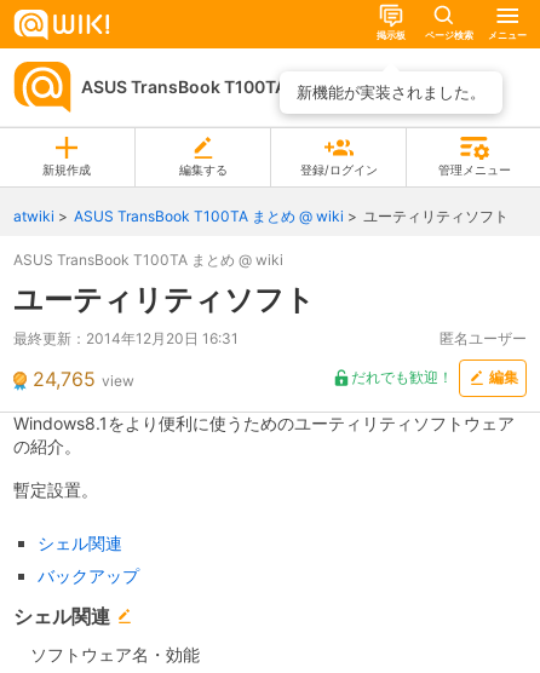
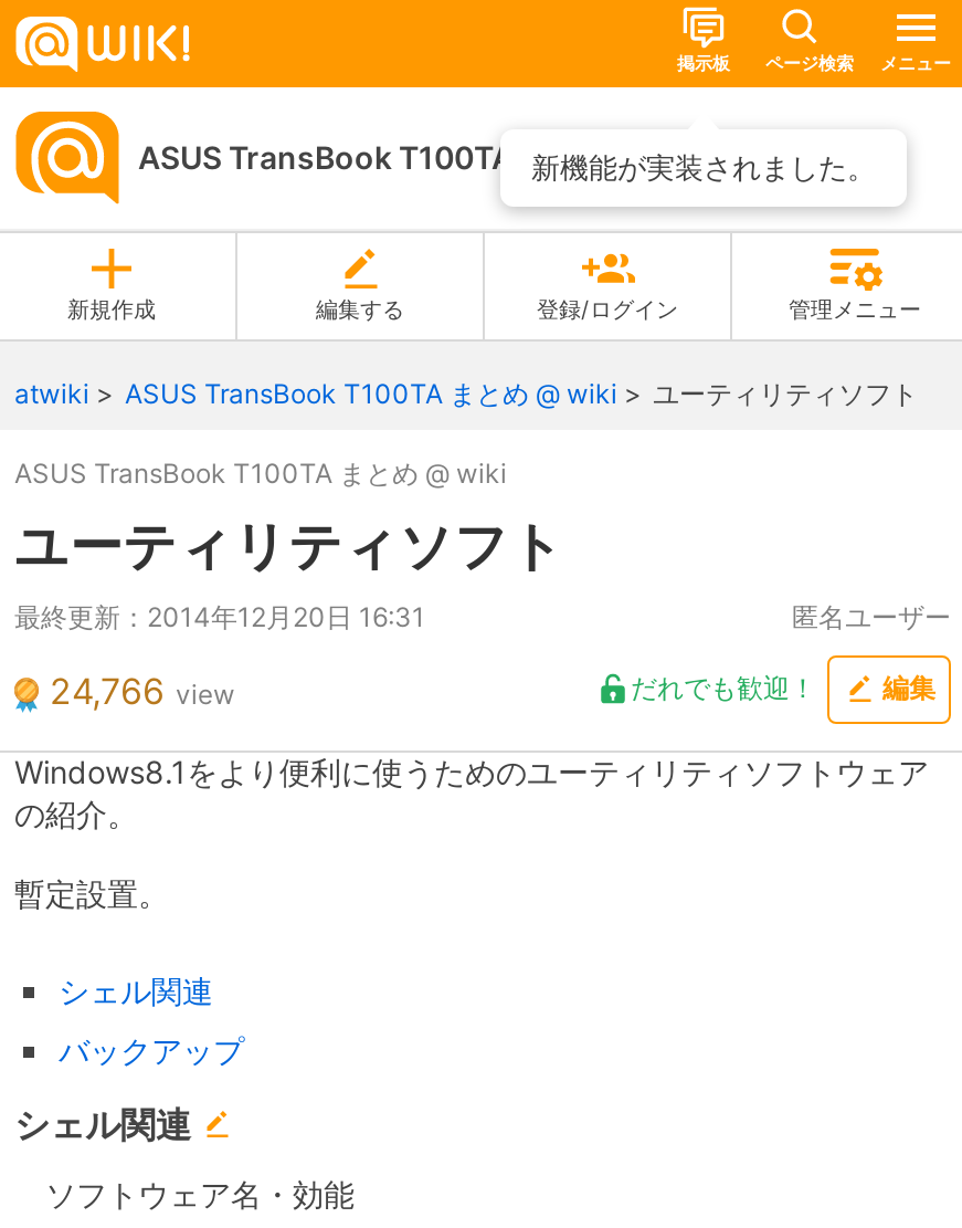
- 24,765 view
+ 24,766 view
